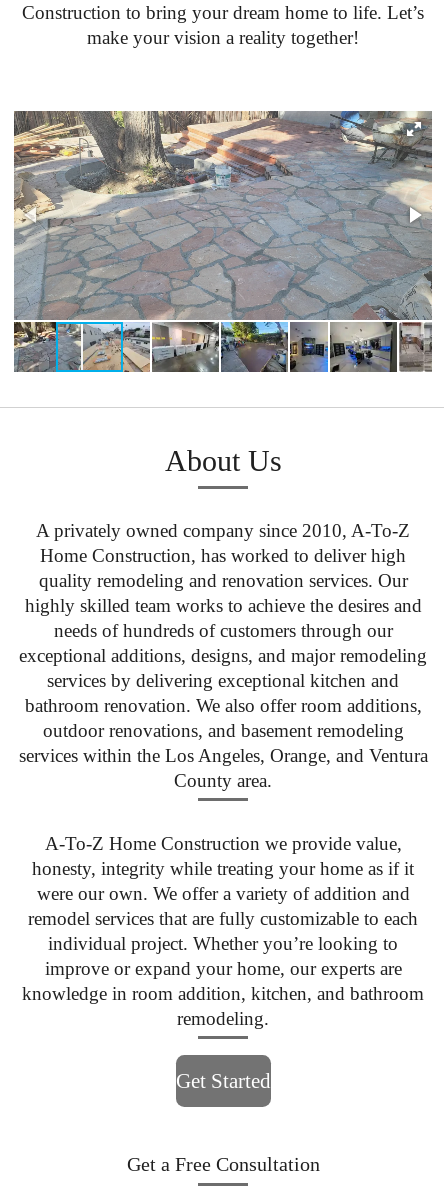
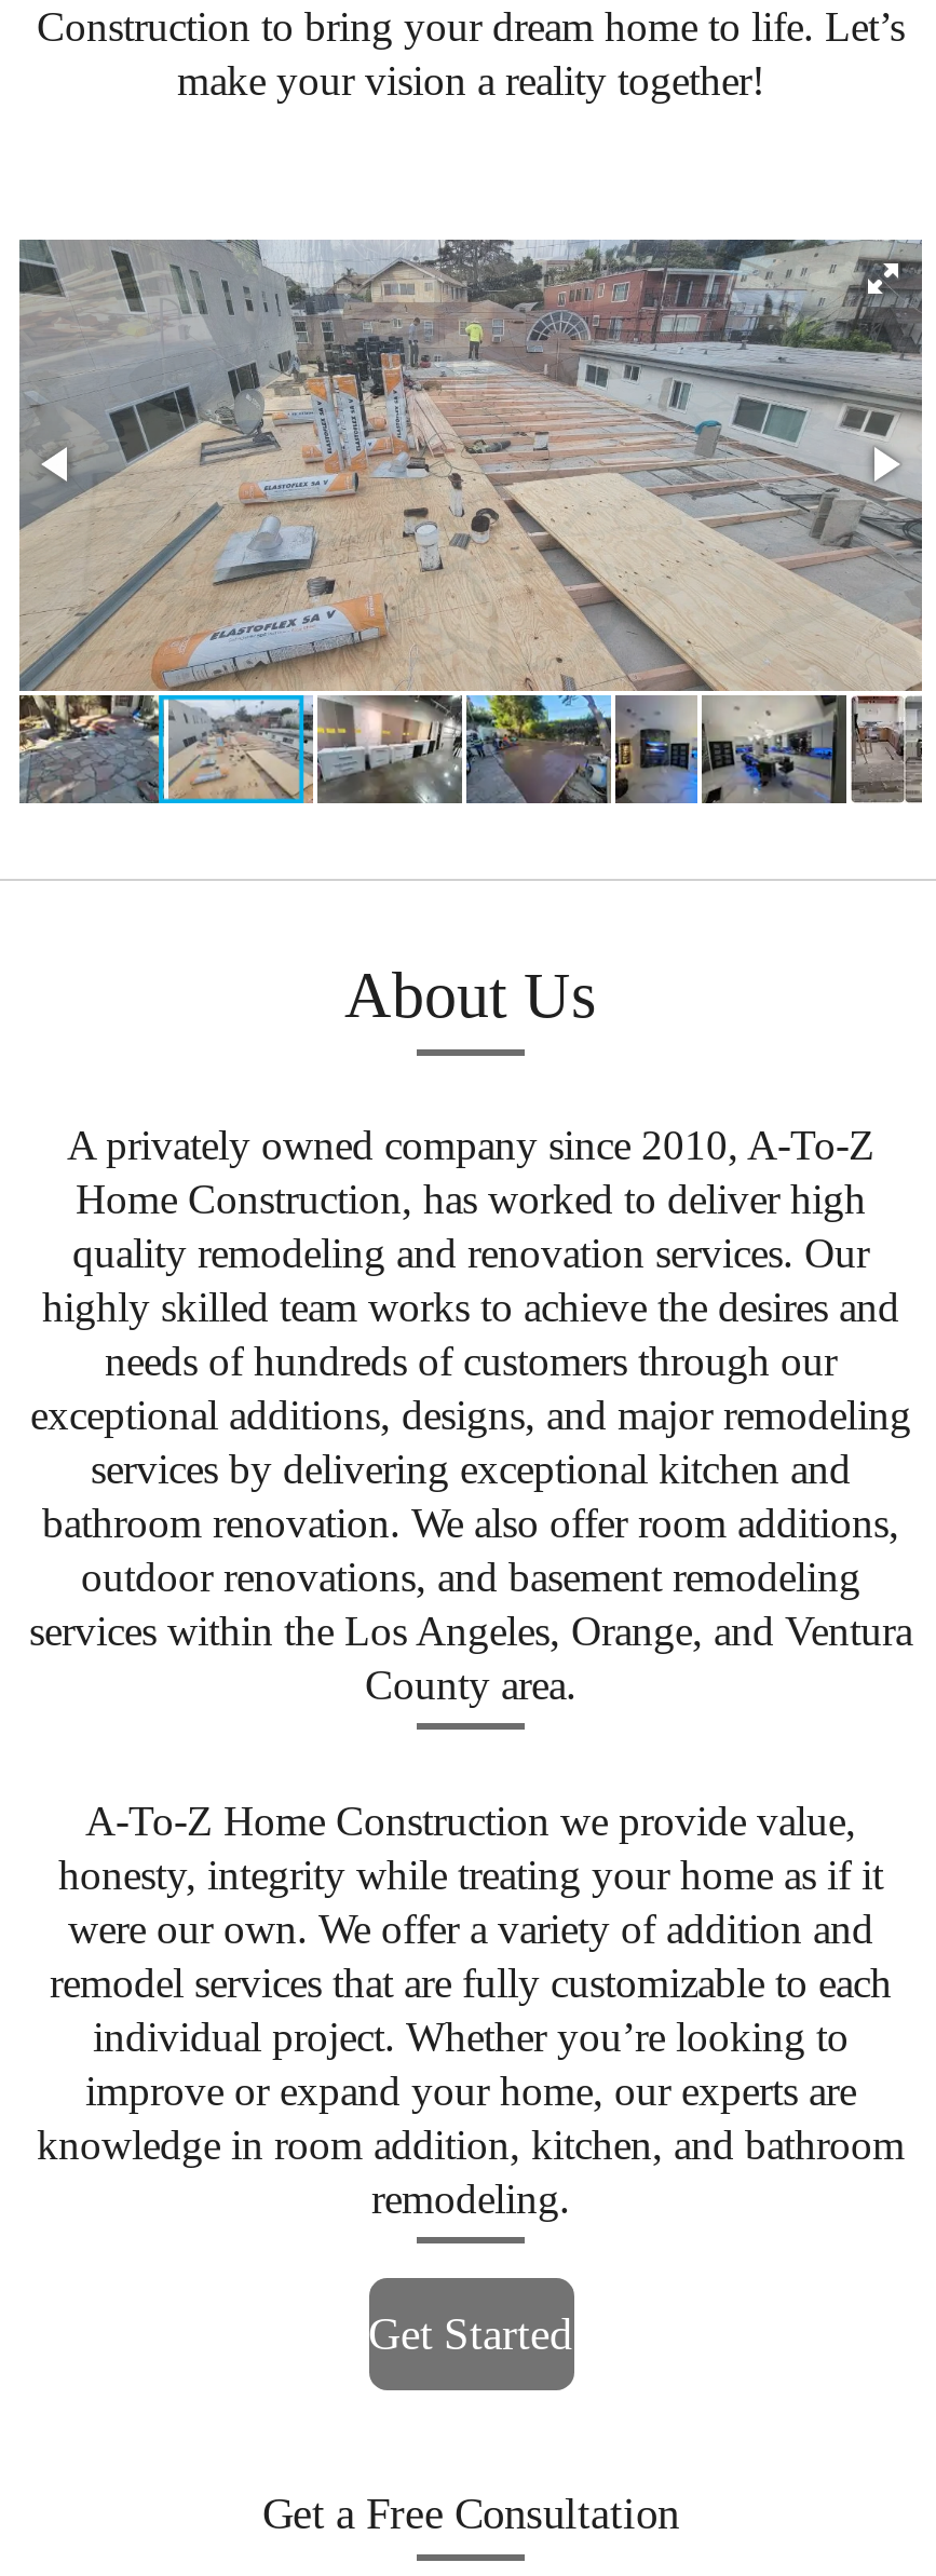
- [image]
+ [image]
